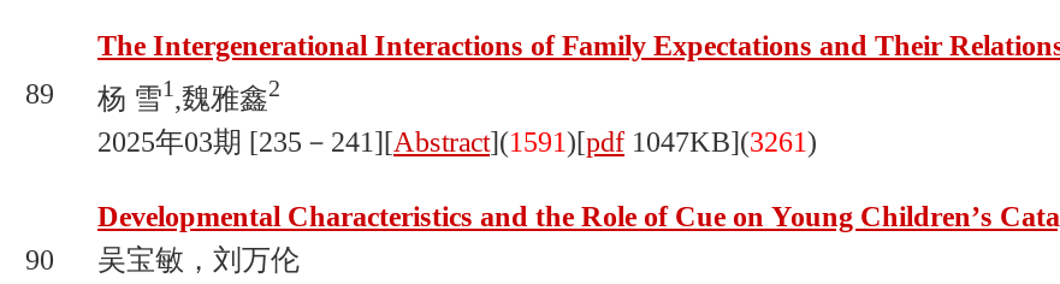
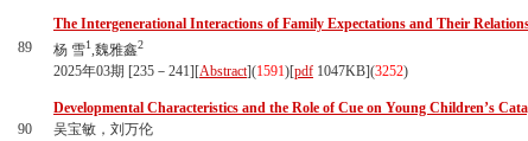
- 2025年03期 [235－241][Abstract](1591)[pdf 1047KB](3261)
+ 2025年03期 [235－241][Abstract](1591)[pdf 1047KB](3252)
